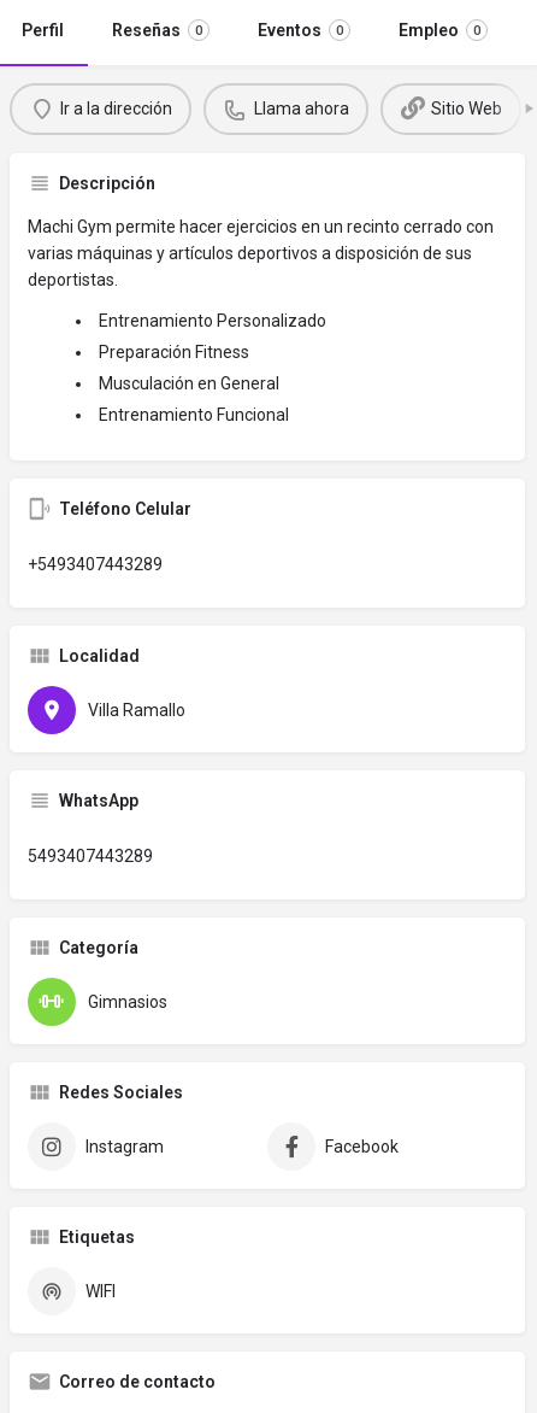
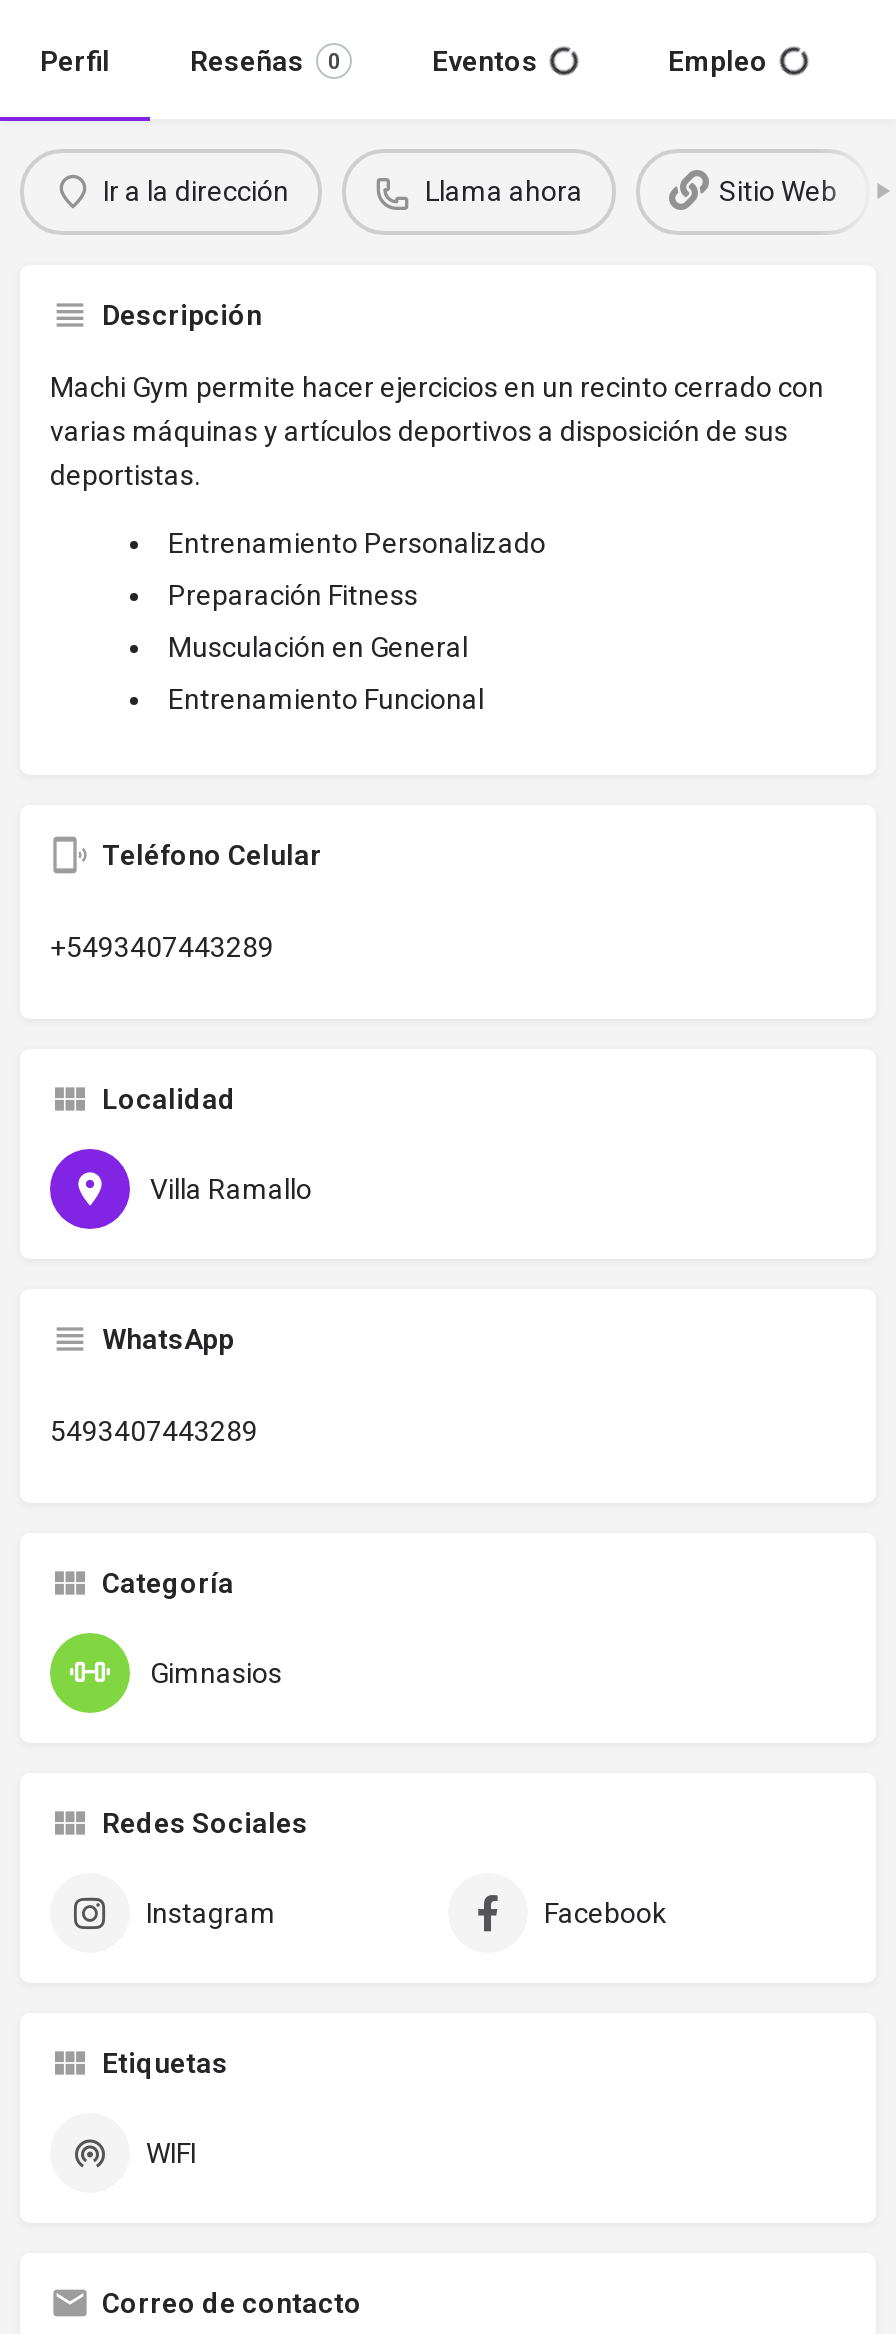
- 0

- 0
